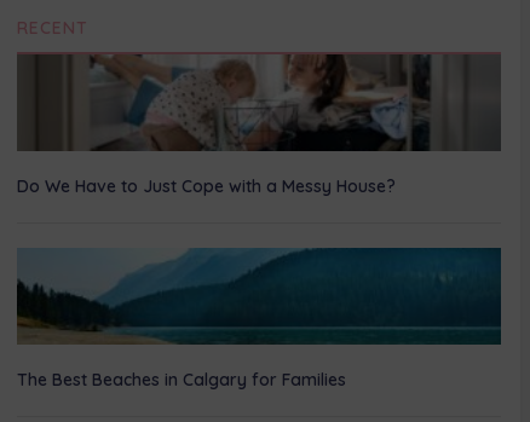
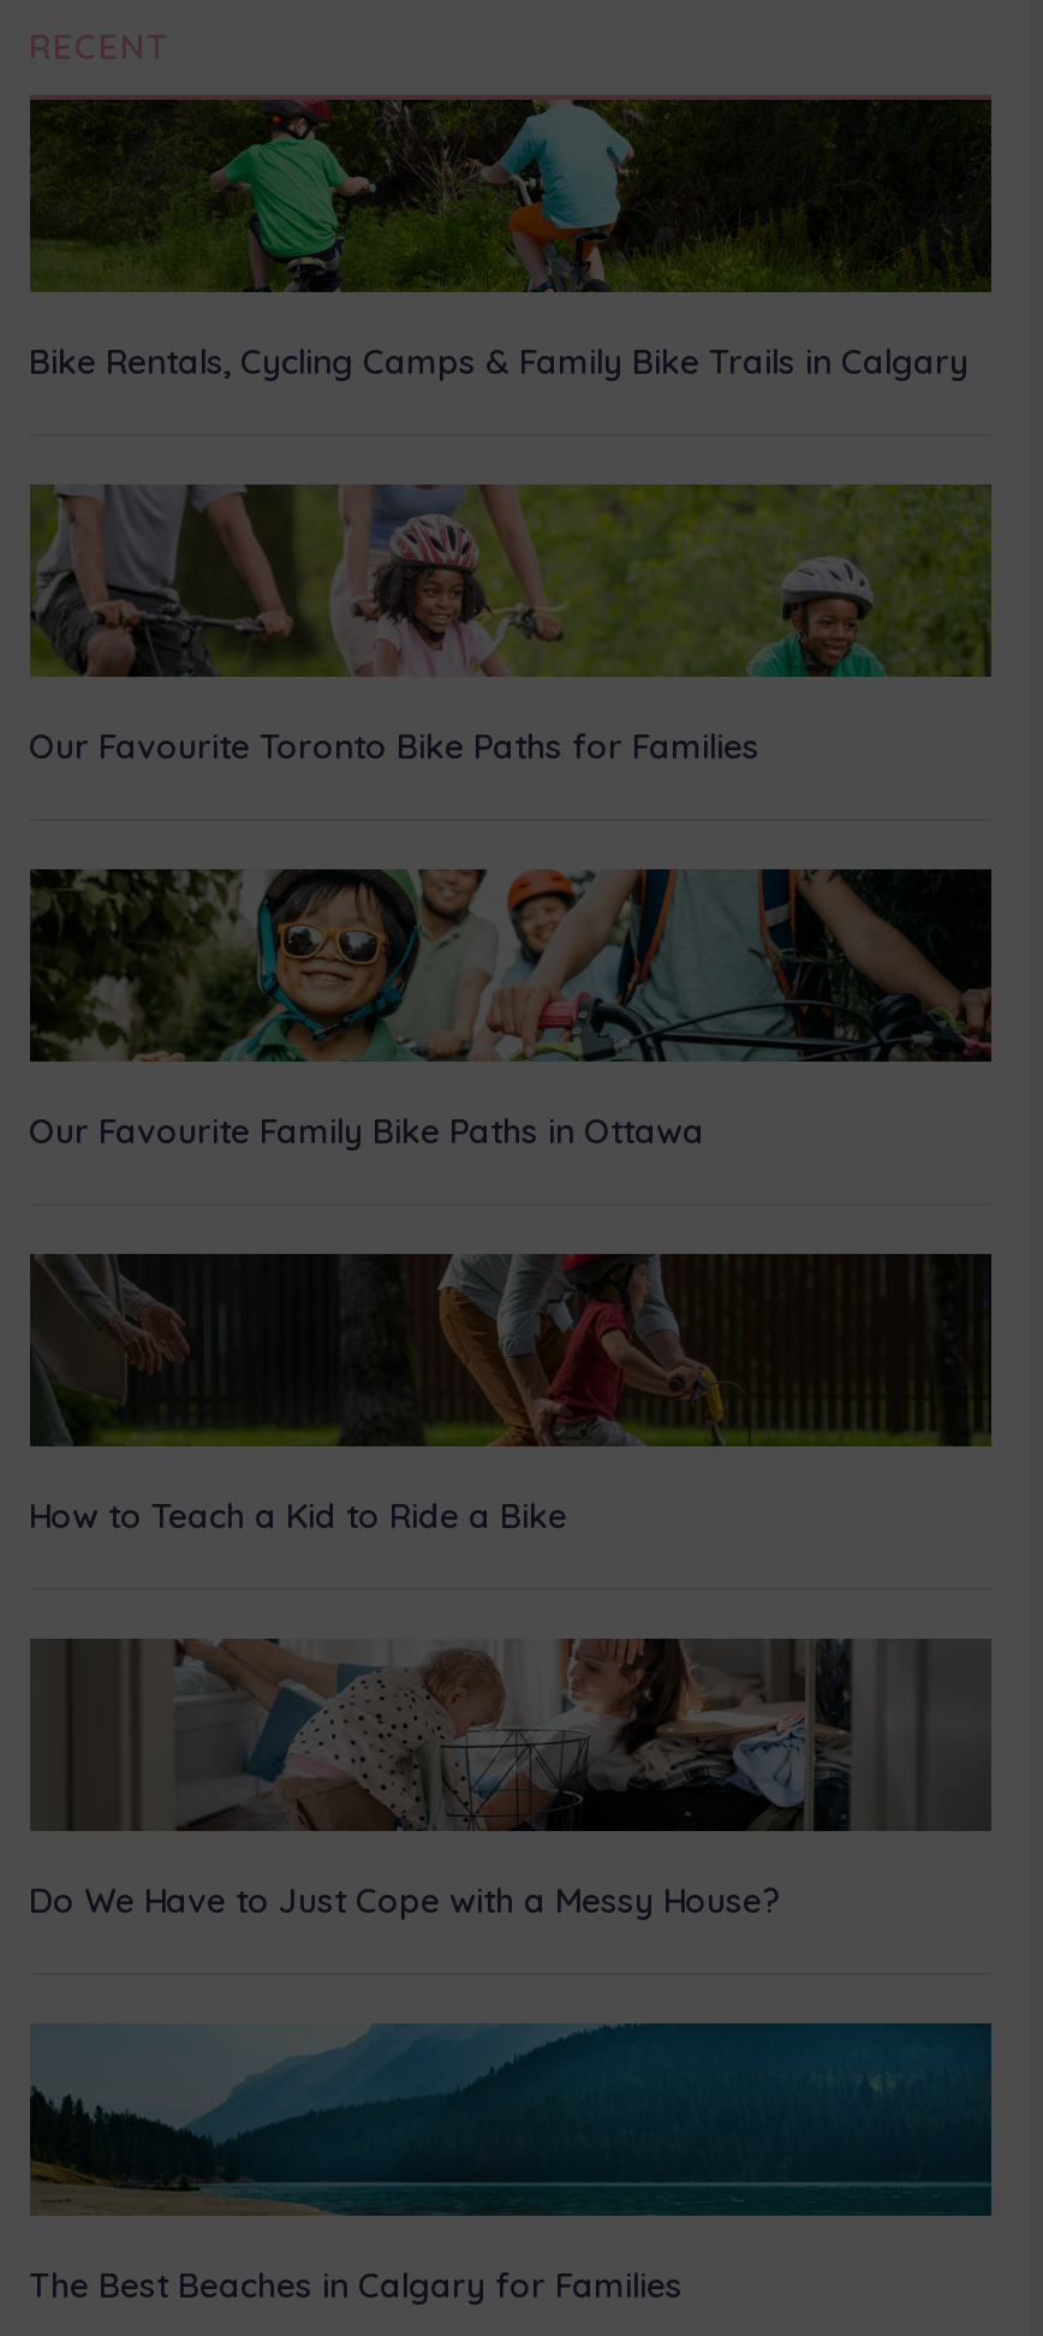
+ [image]
+ Our Favourite Toronto Bike Paths for Families

+ [image]
+ Our Favourite Family Bike Paths in Ottawa

+ [image]
+ How to Teach a Kid to Ride a Bike

+ [image]
+ Bike Rentals, Cycling Camps & Family Bike Trails in Calgary
